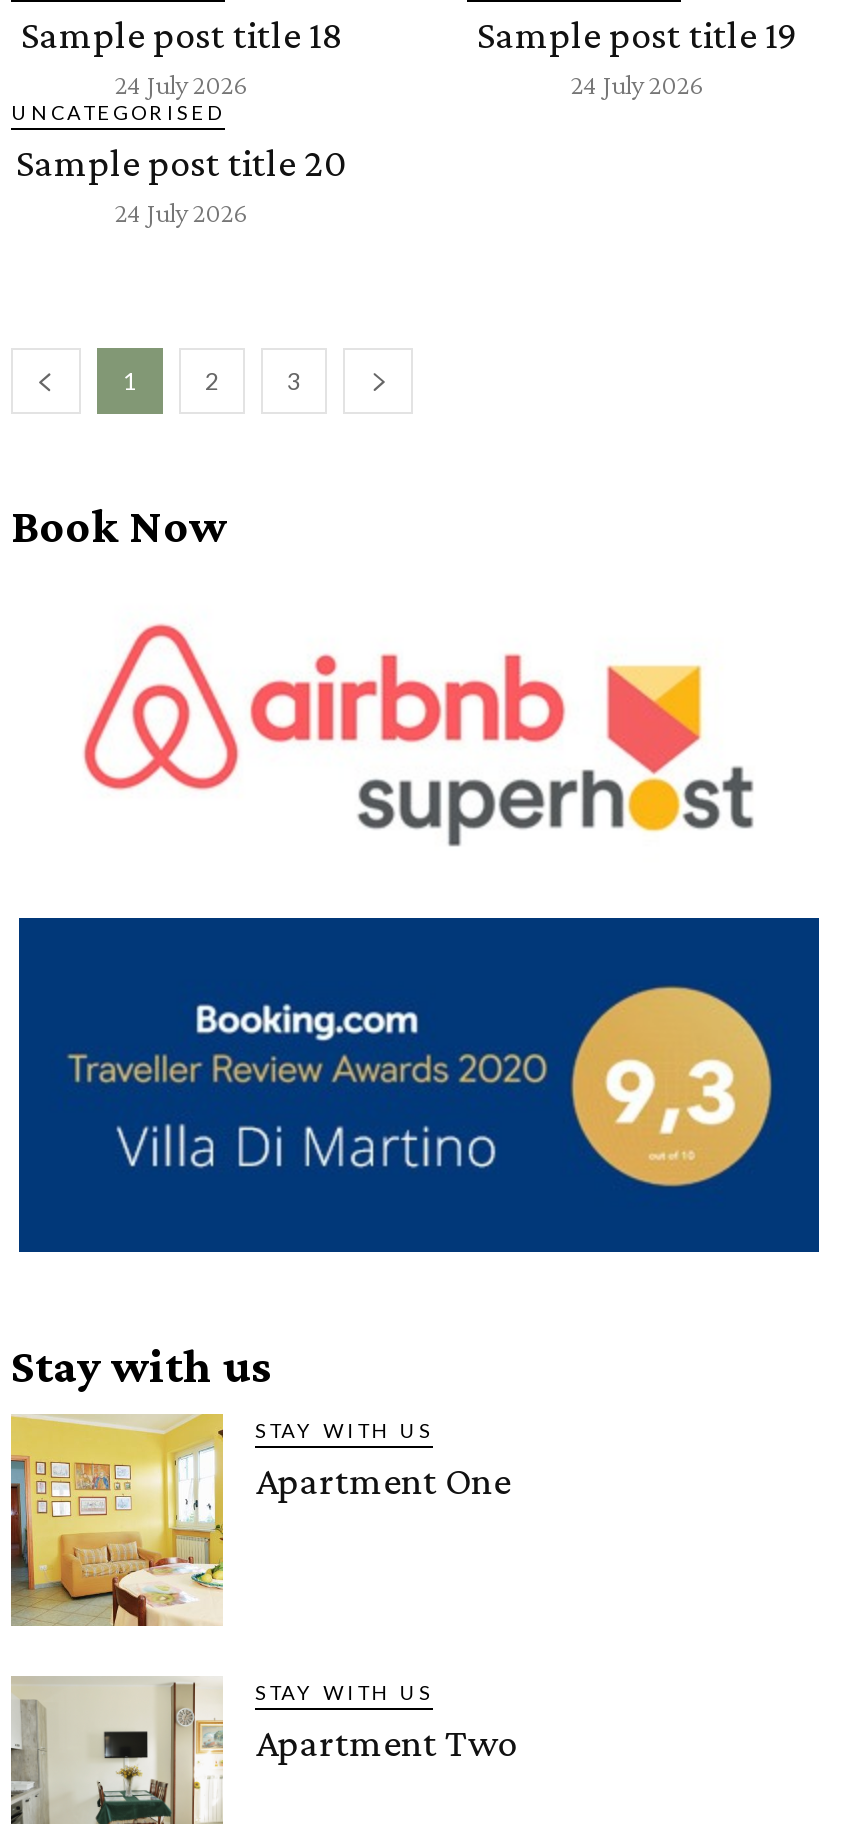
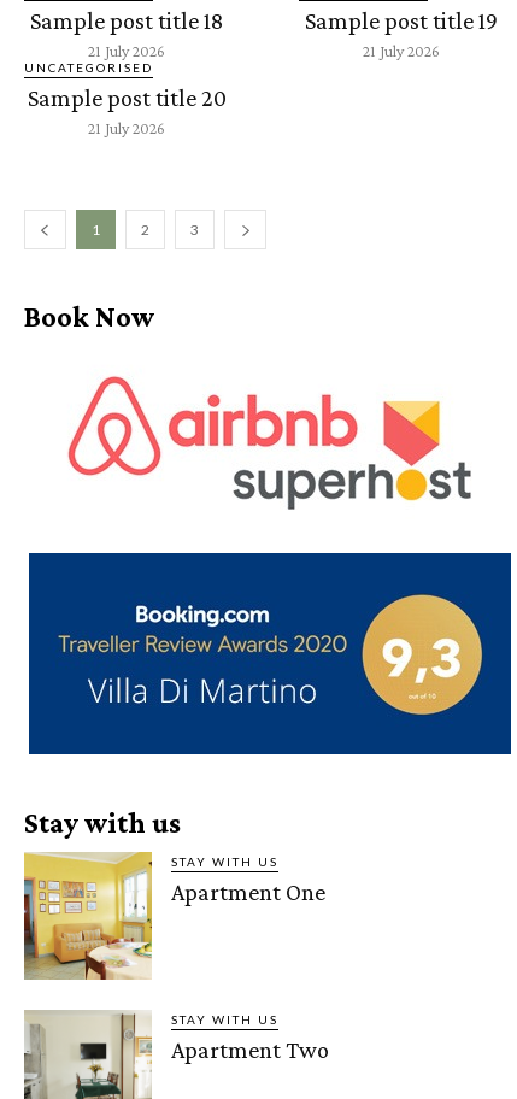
- 24 July 2026
+ 21 July 2026

- 24 July 2026
+ 21 July 2026

- 24 July 2026
+ 21 July 2026
